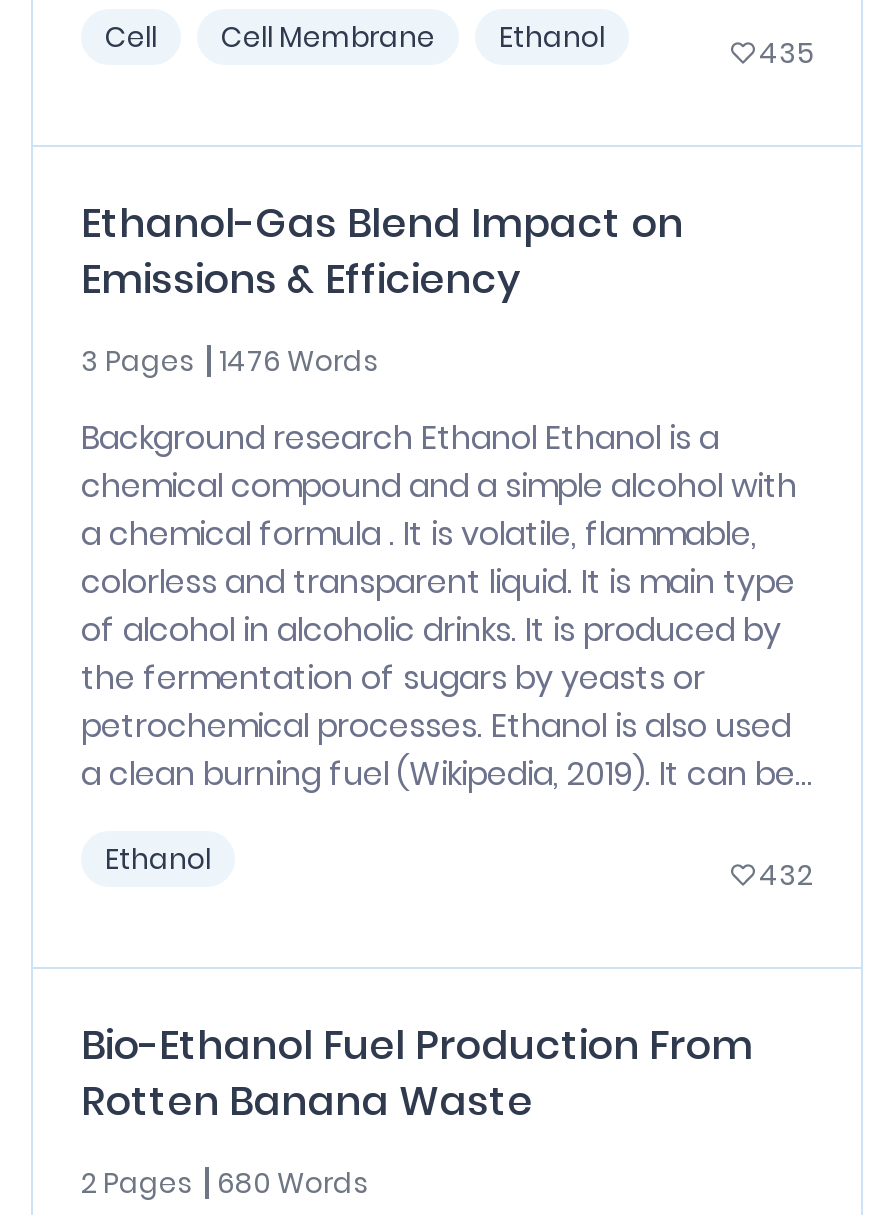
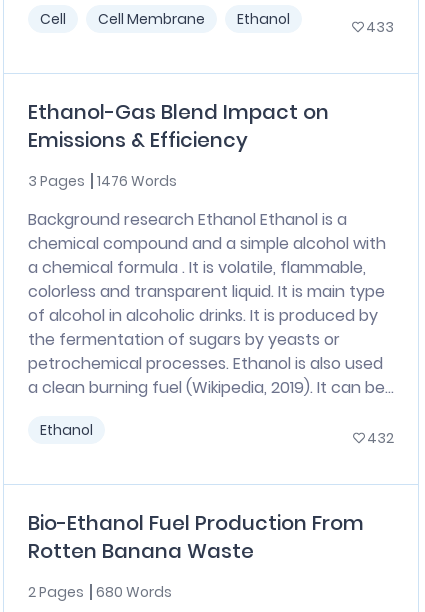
- 435
+ 433
